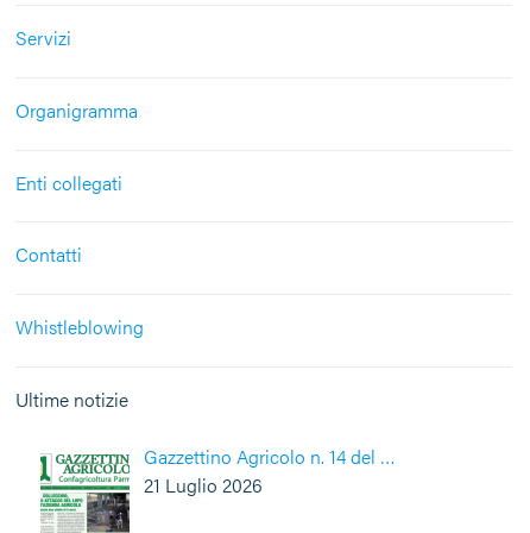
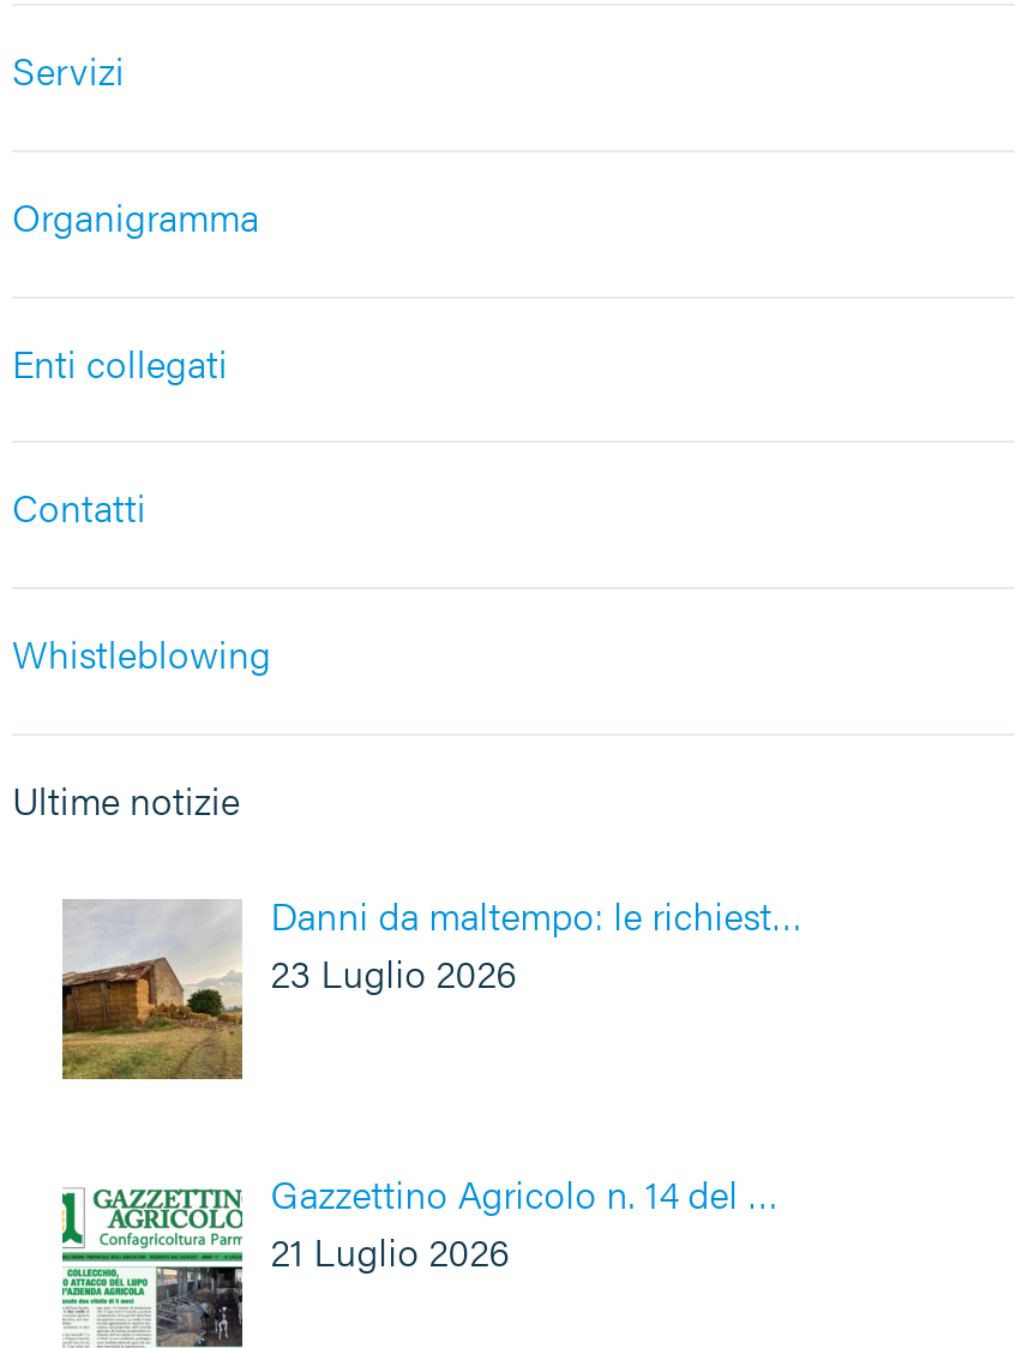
+ [image]
+ Danni da maltempo: le richiest…
+ 23 Luglio 2026
